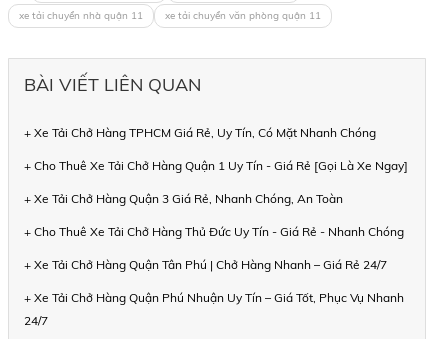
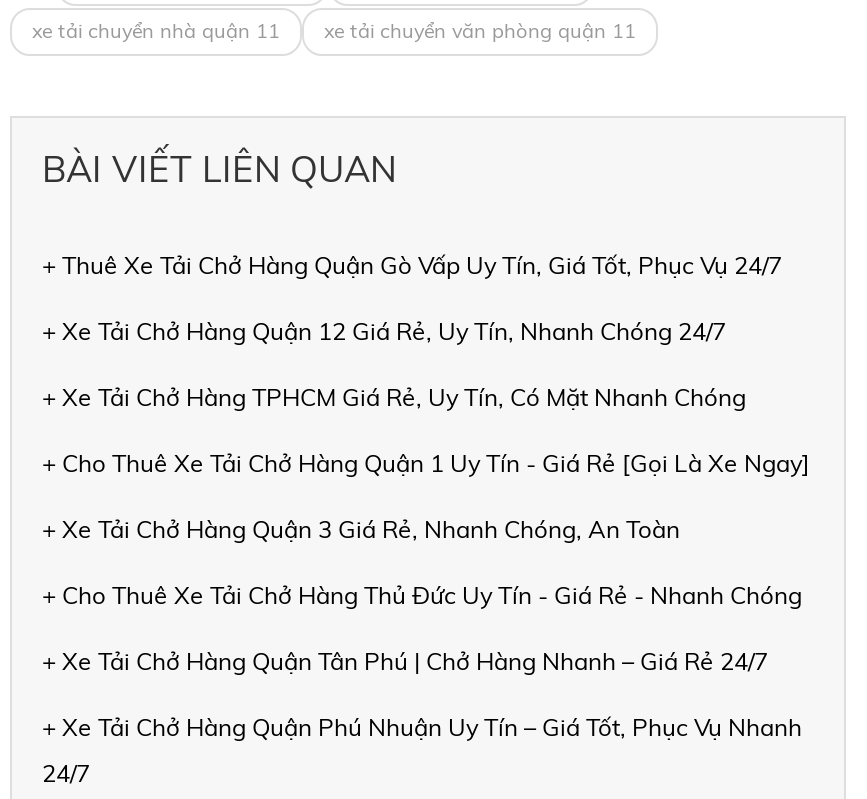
+ + Thuê Xe Tải Chở Hàng Quận Gò Vấp Uy Tín, Giá Tốt, Phục Vụ 24/7
+ + Xe Tải Chở Hàng Quận 12 Giá Rẻ, Uy Tín, Nhanh Chóng 24/7
